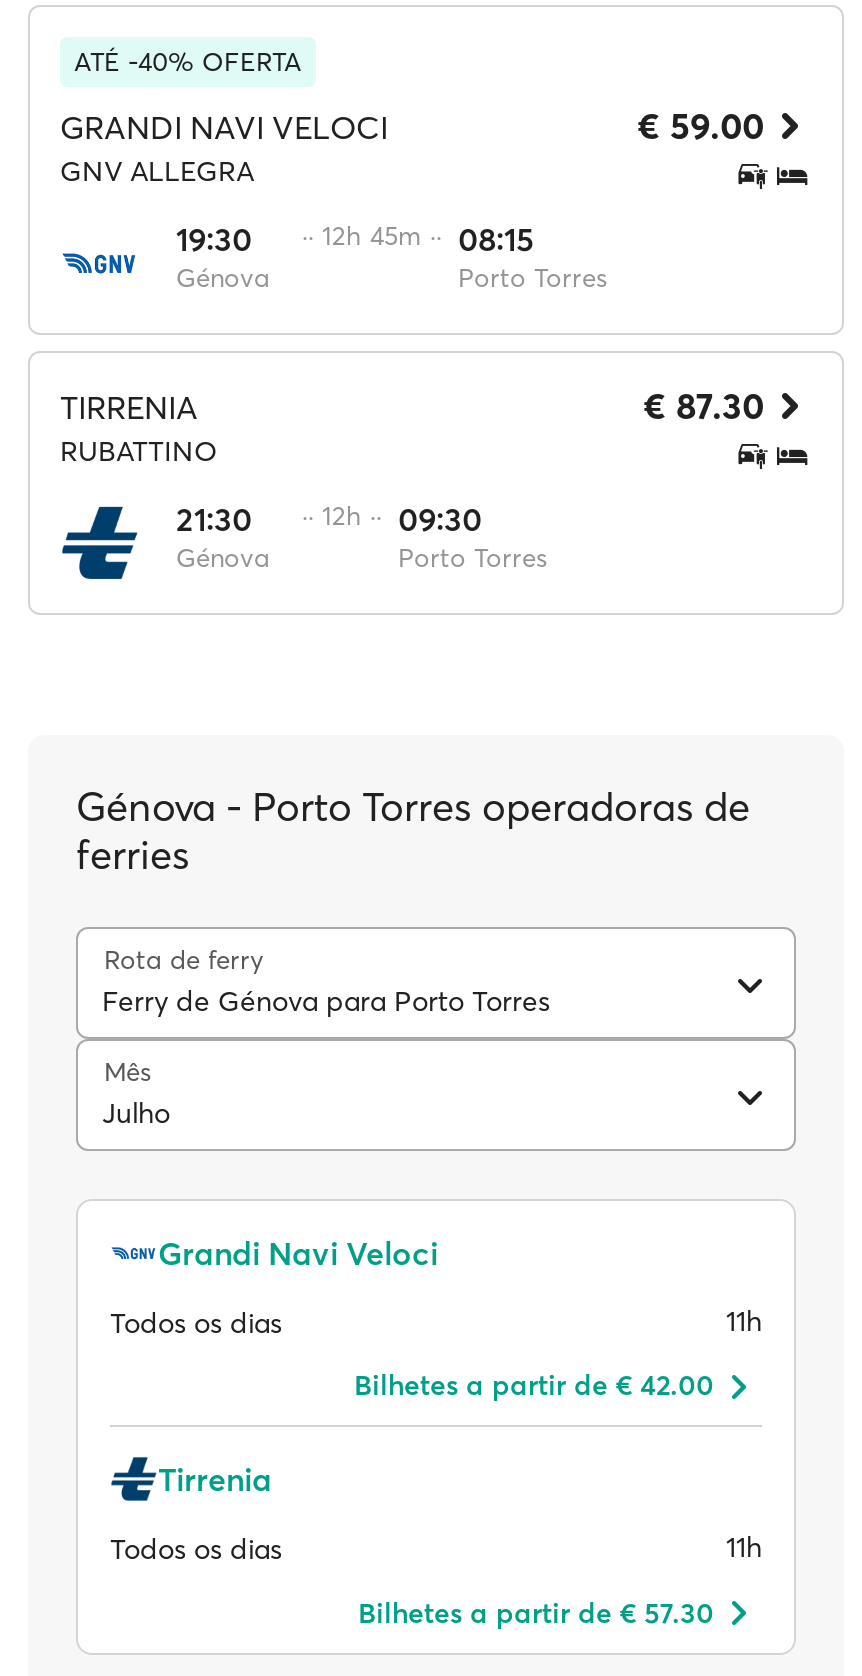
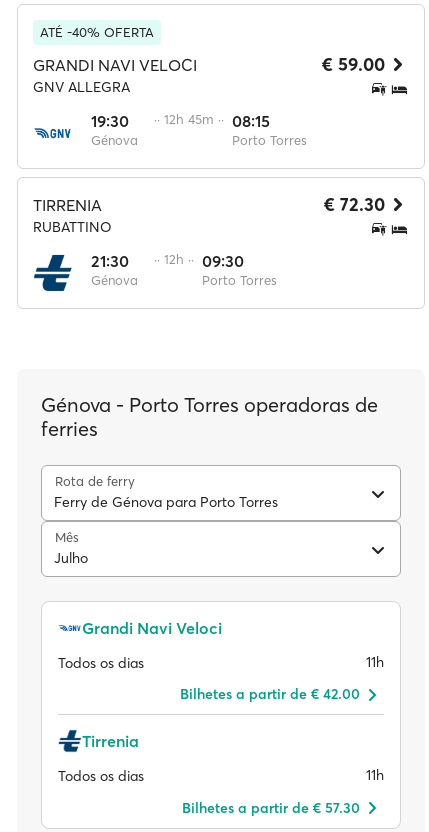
- € 87.30
+ € 72.30
